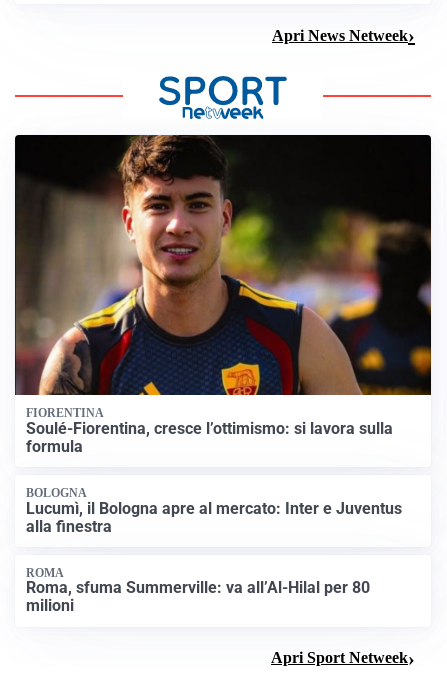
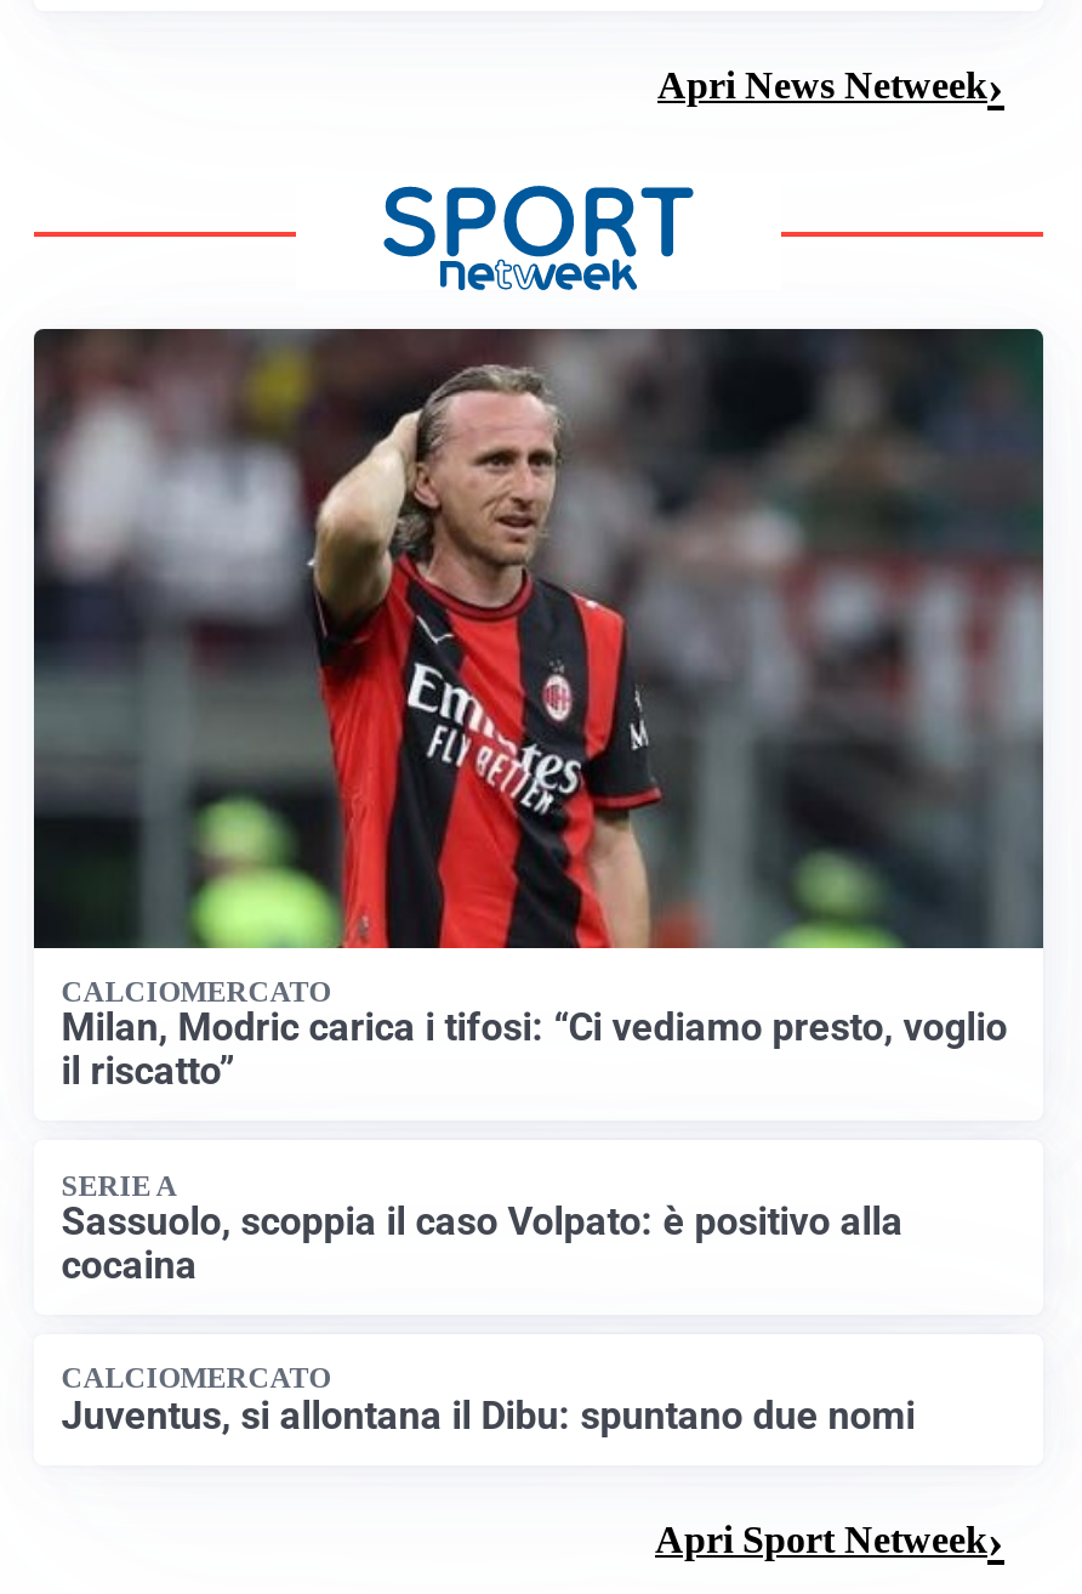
- [image]
- FIORENTINA
- Soulé-Fiorentina, cresce l’ottimismo: si lavora sulla
- formula
+ [image]
+ CALCIOMERCATO
+ Milan, Modric carica i tifosi: “Ci vediamo presto, voglio
+ il riscatto”

- BOLOGNA
- Lucumì, il Bologna apre al mercato: Inter e Juventus
- alla finestra
+ SERIE A
+ Sassuolo, scoppia il caso Volpato: è positivo alla
+ cocaina

- ROMA
- Roma, sfuma Summerville: va all’Al-Hilal per 80
- milioni
+ CALCIOMERCATO
+ Juventus, si allontana il Dibu: spuntano due nomi
